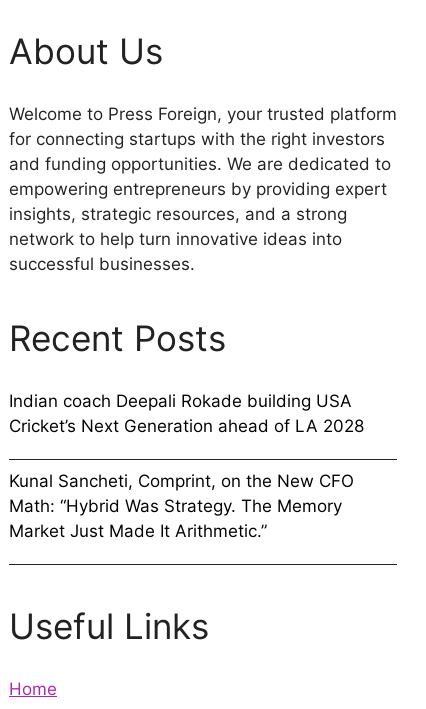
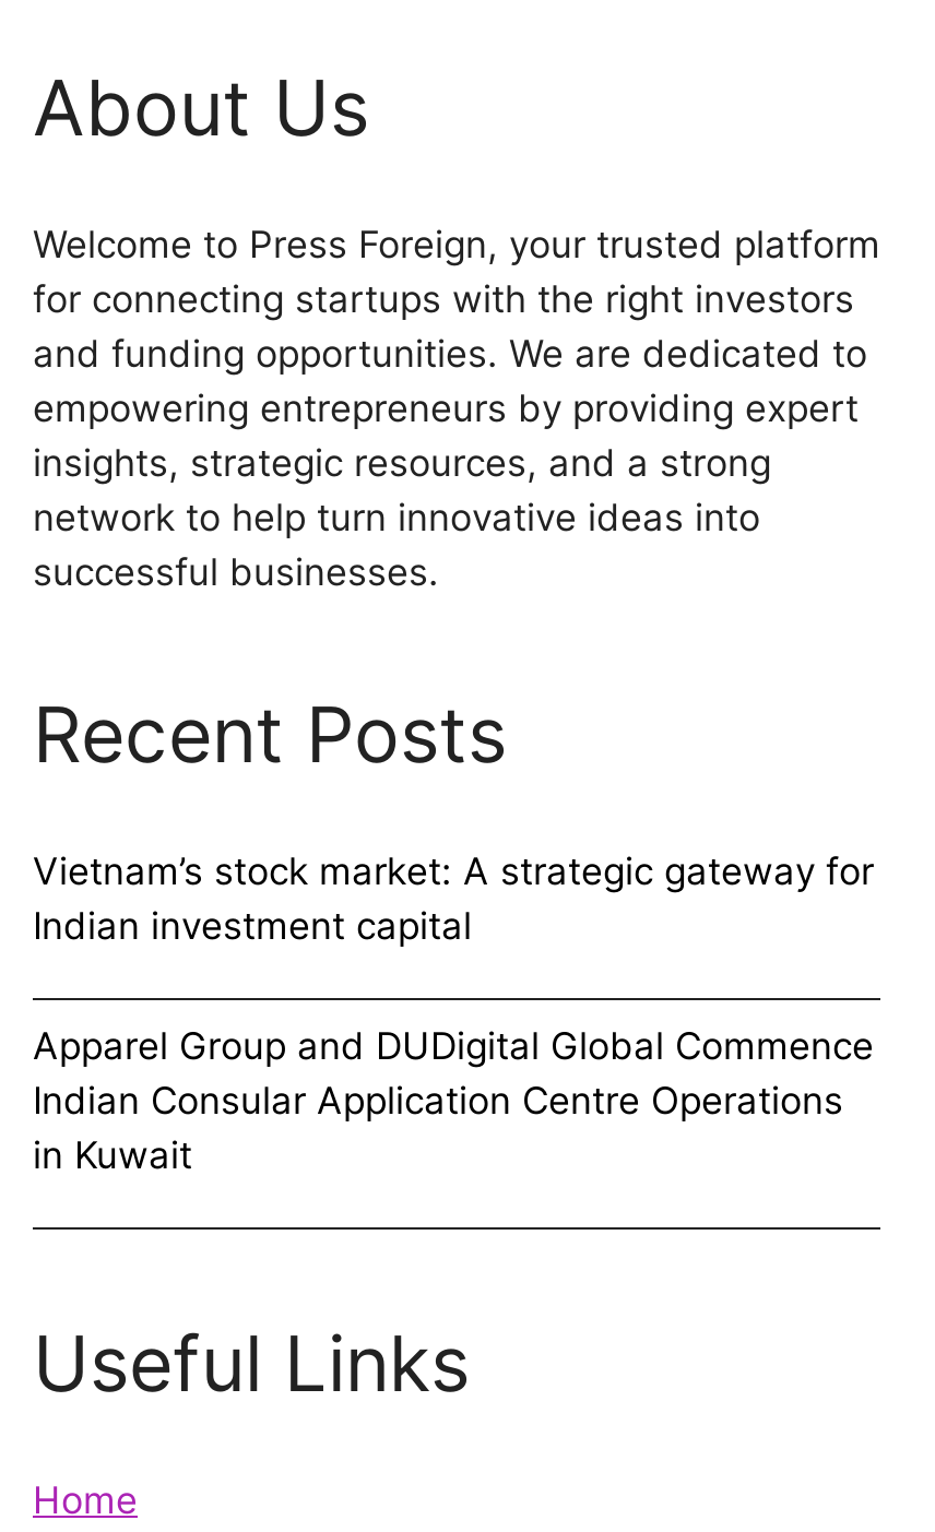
- Indian coach Deepali Rokade building USA
- Cricket’s Next Generation ahead of LA 2028
+ Vietnam’s stock market: A strategic gateway for
+ Indian investment capital

- Kunal Sancheti, Comprint, on the New CFO
- Math: “Hybrid Was Strategy. The Memory
- Market Just Made It Arithmetic.”
+ Apparel Group and DUDigital Global Commence
+ Indian Consular Application Centre Operations
+ in Kuwait
